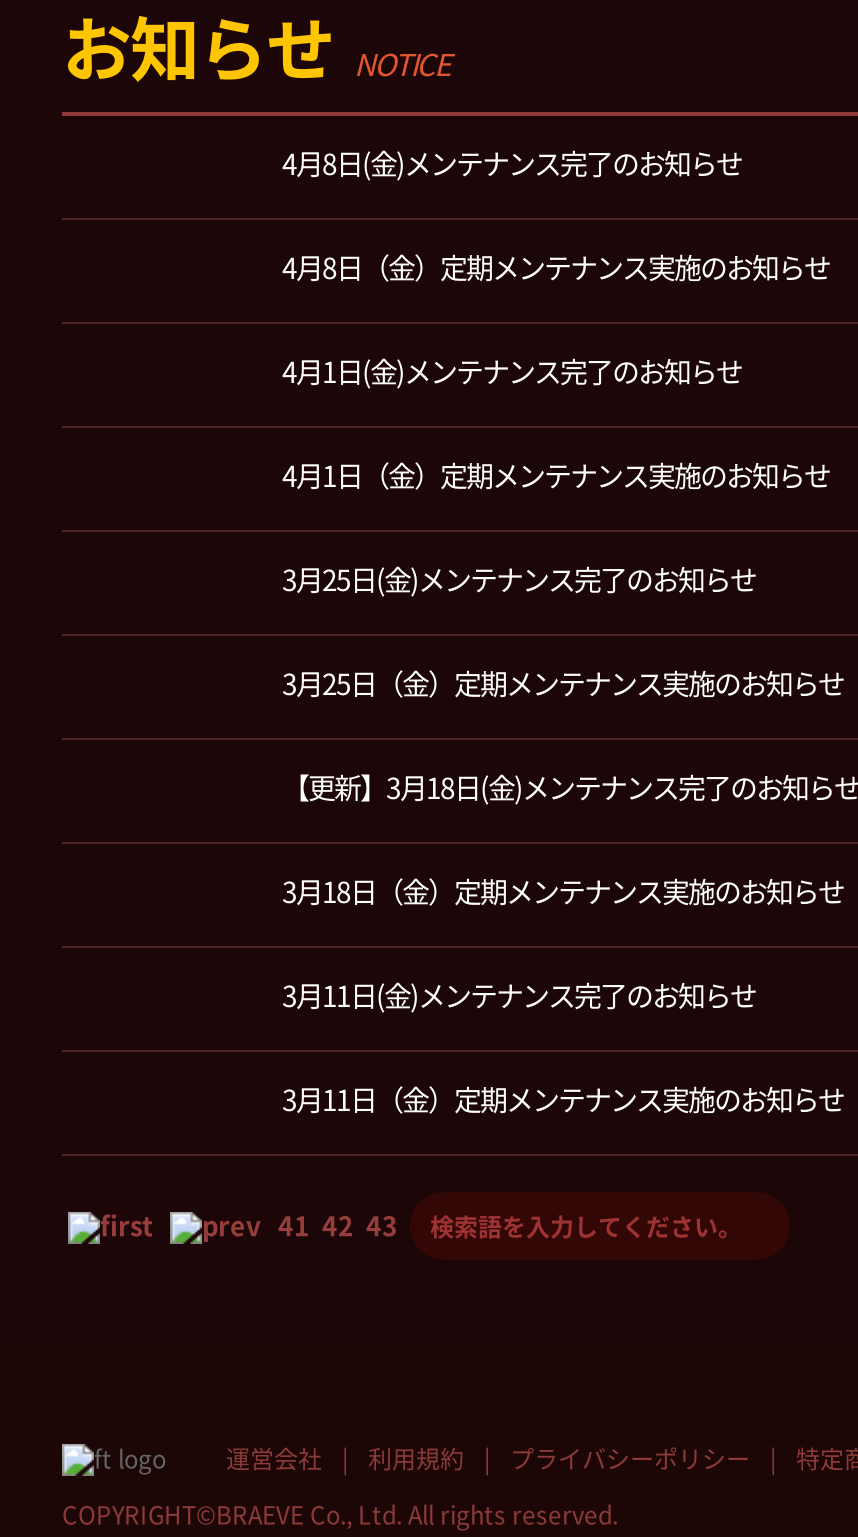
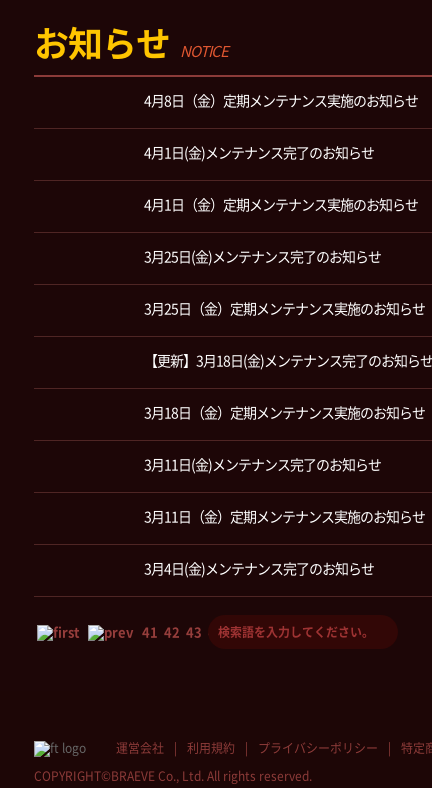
- 4月8日(金)メンテナンス完了のお知らせ

moved up: 4月8日（金）定期メンテナンス実施のお知らせ | 4月1日(金)メンテナンス完了のお知らせ | 4月1日（金）定期メンテナンス実施のお知らせ | ... | 3月11日(金)メンテナンス完了のお知らせ | 3月11日（金）定期メンテナンス実施のお知らせ

+ 3月4日(金)メンテナンス完了のお知らせ
